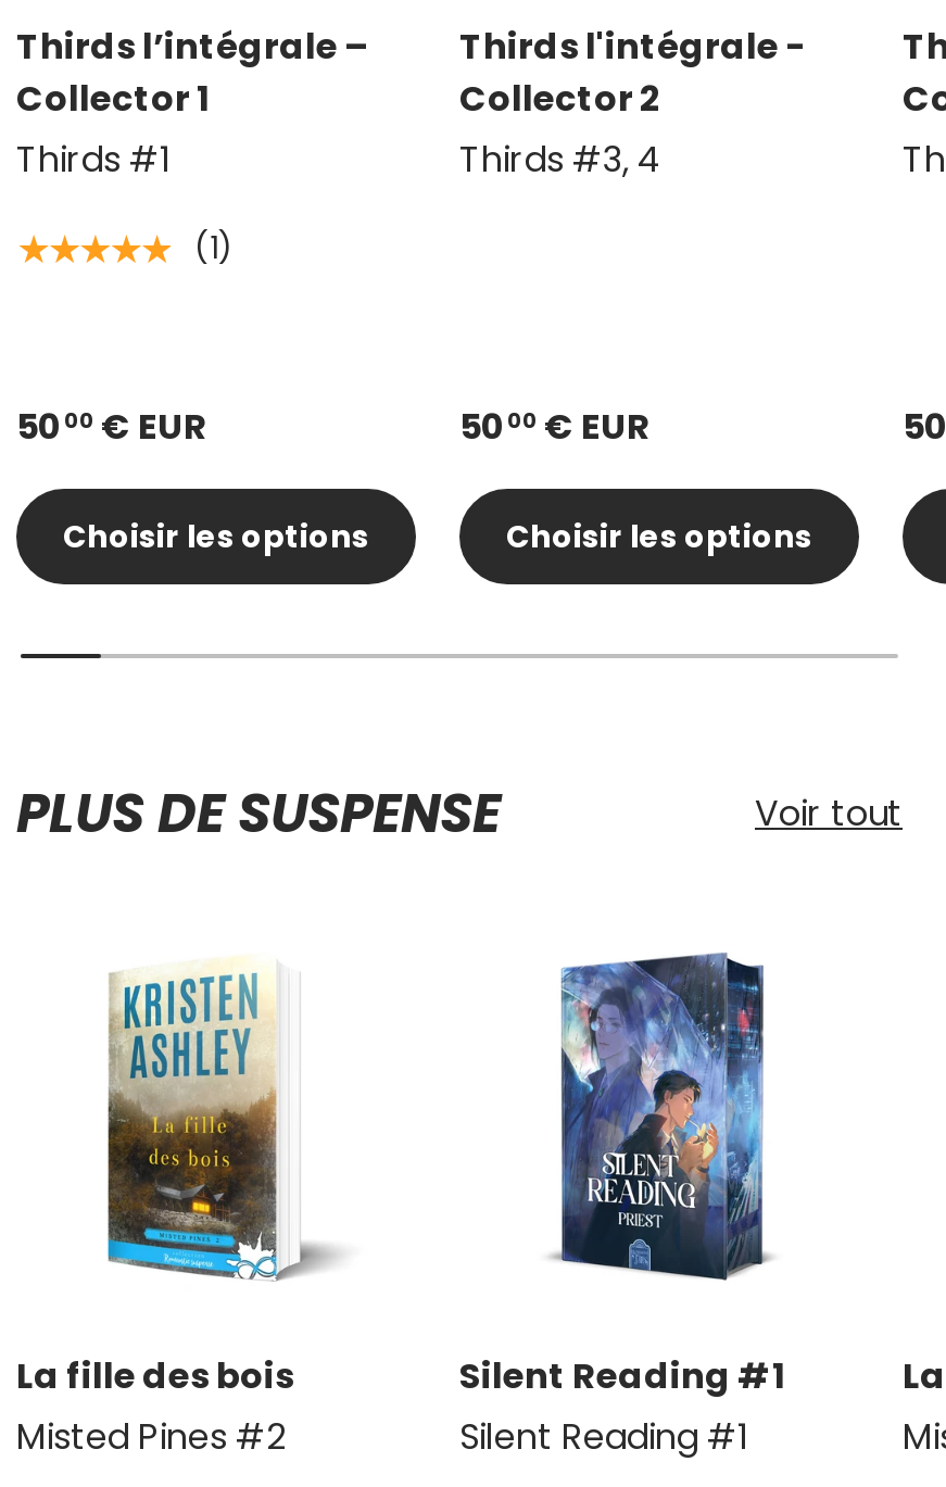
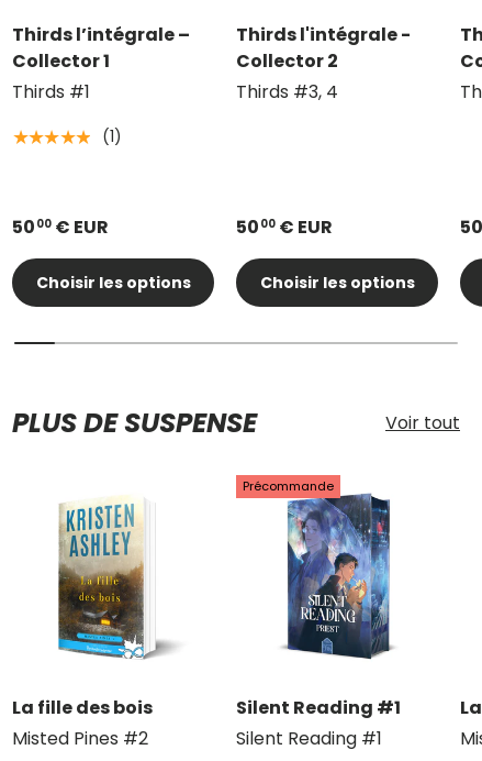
+ Précommande
